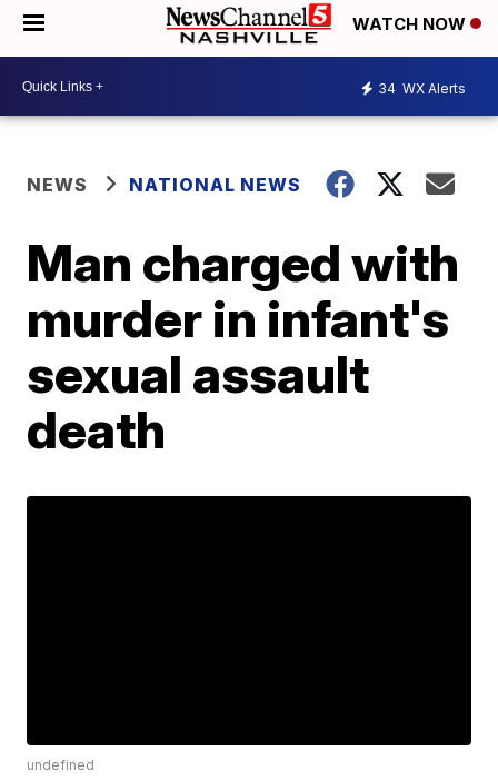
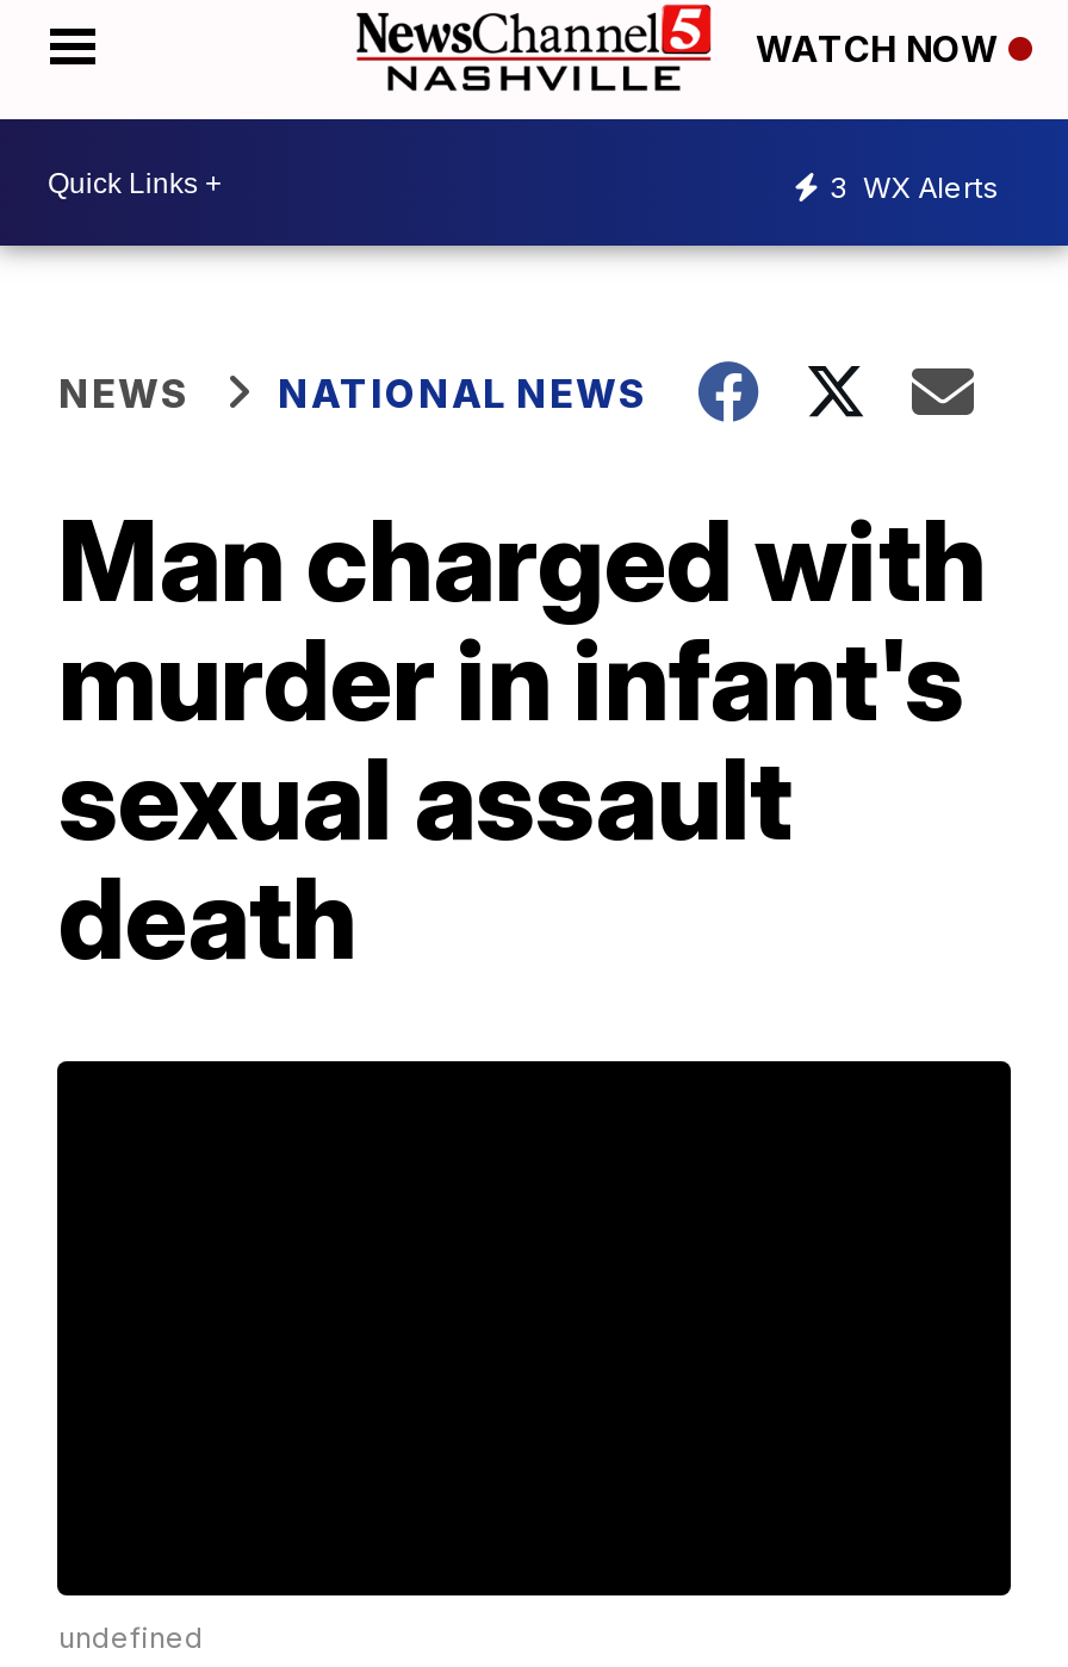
- 34 WX Alerts
+ 3 WX Alerts
